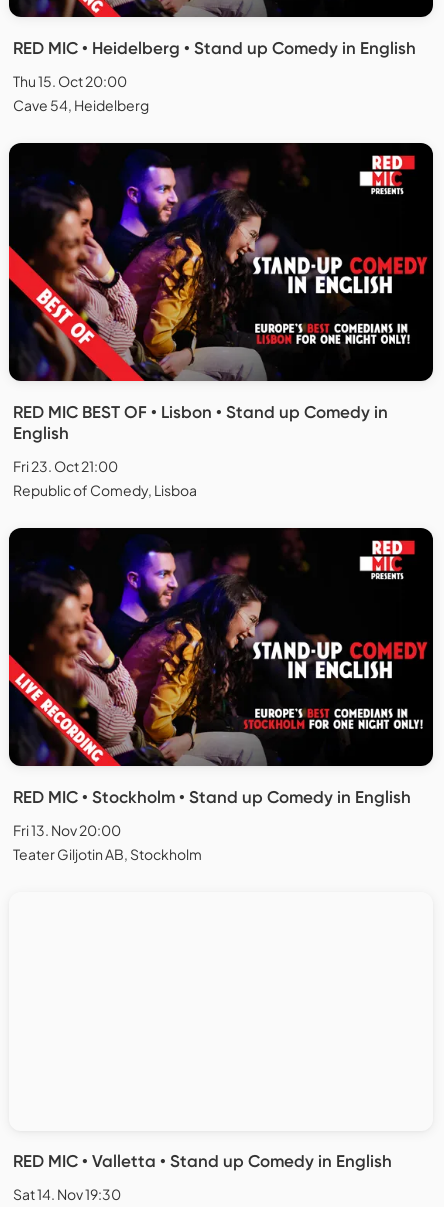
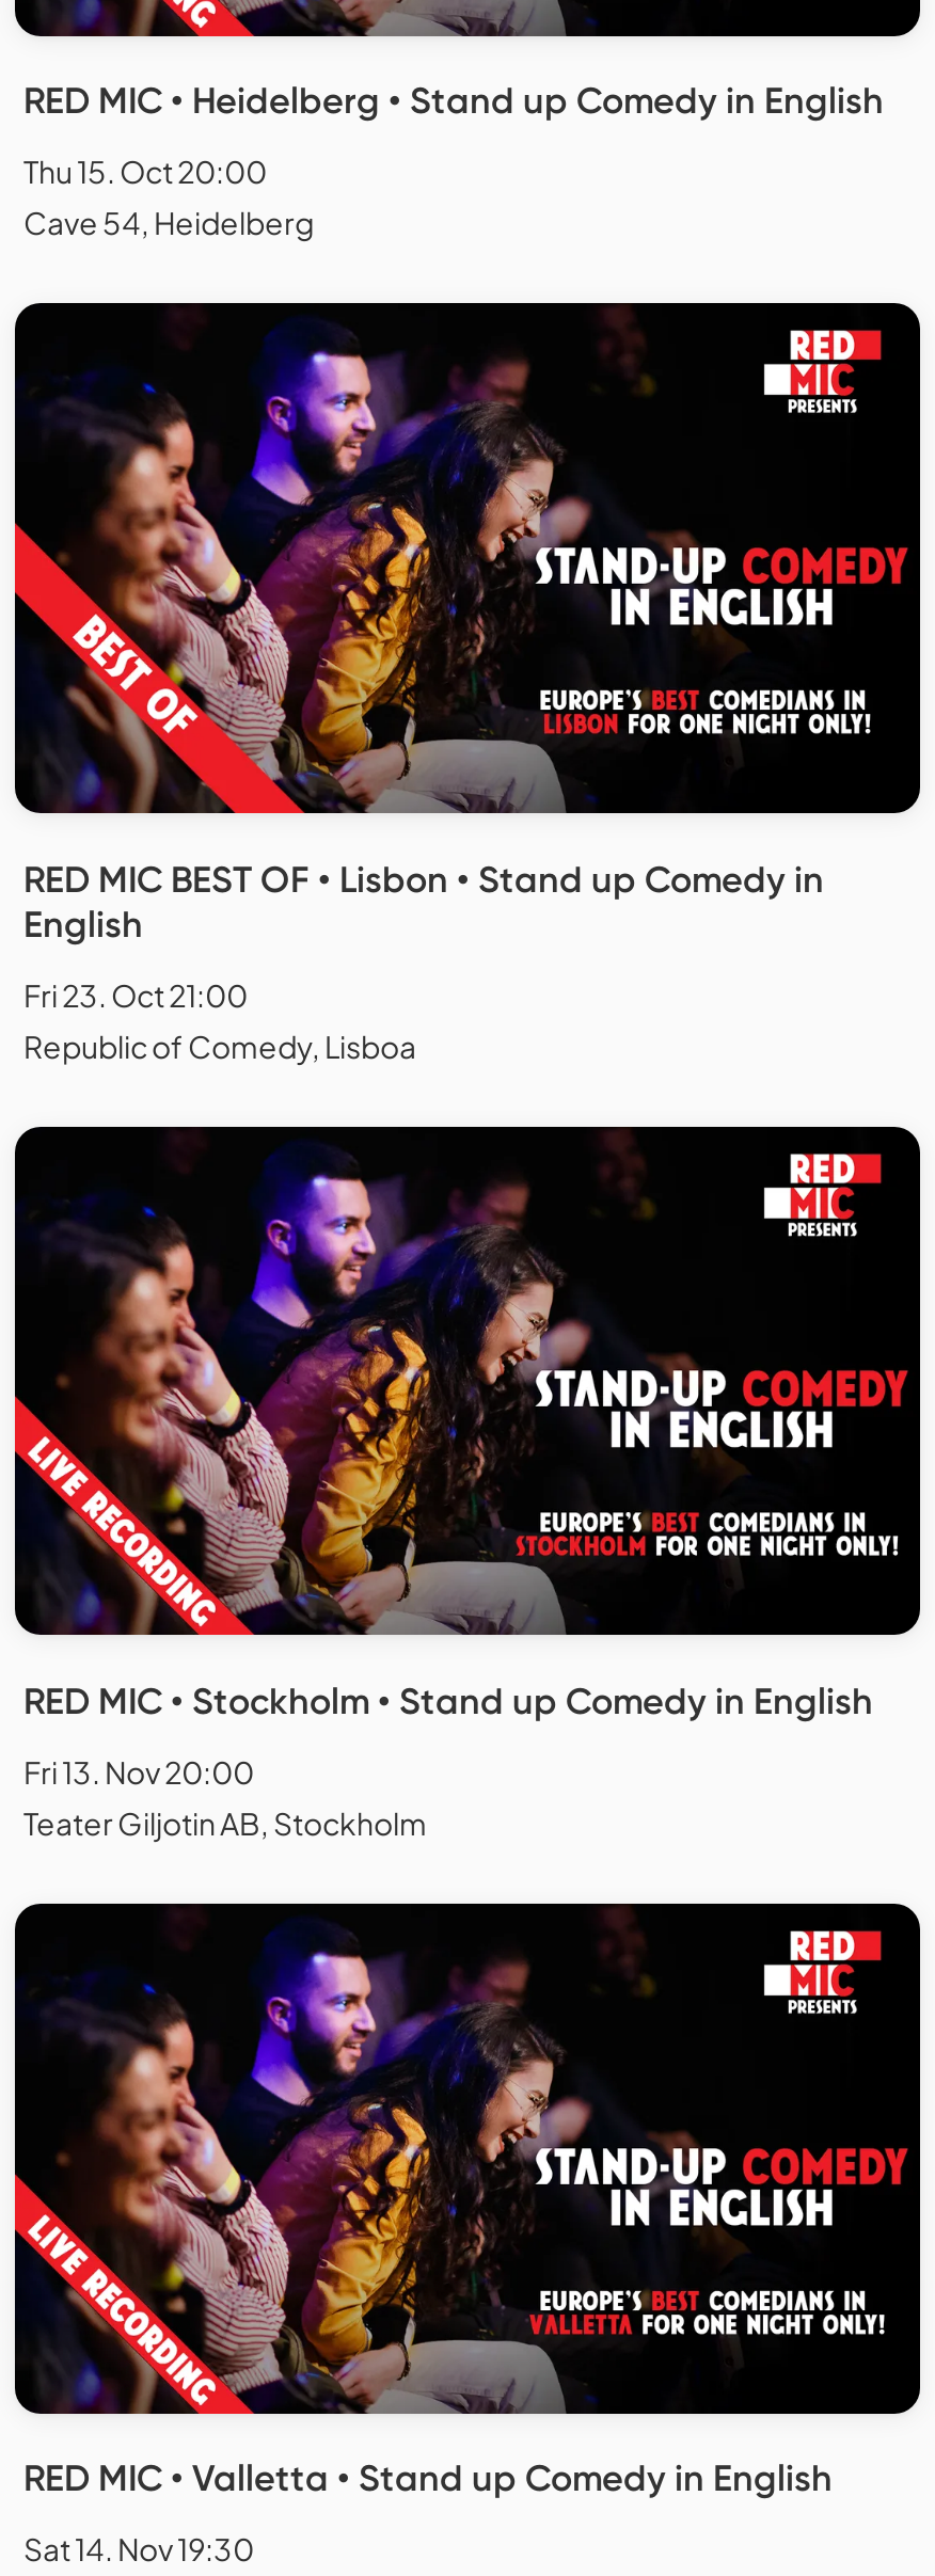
+ [image]
